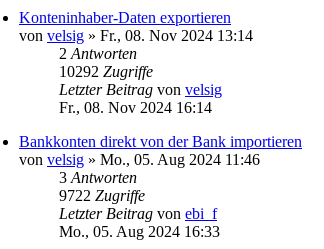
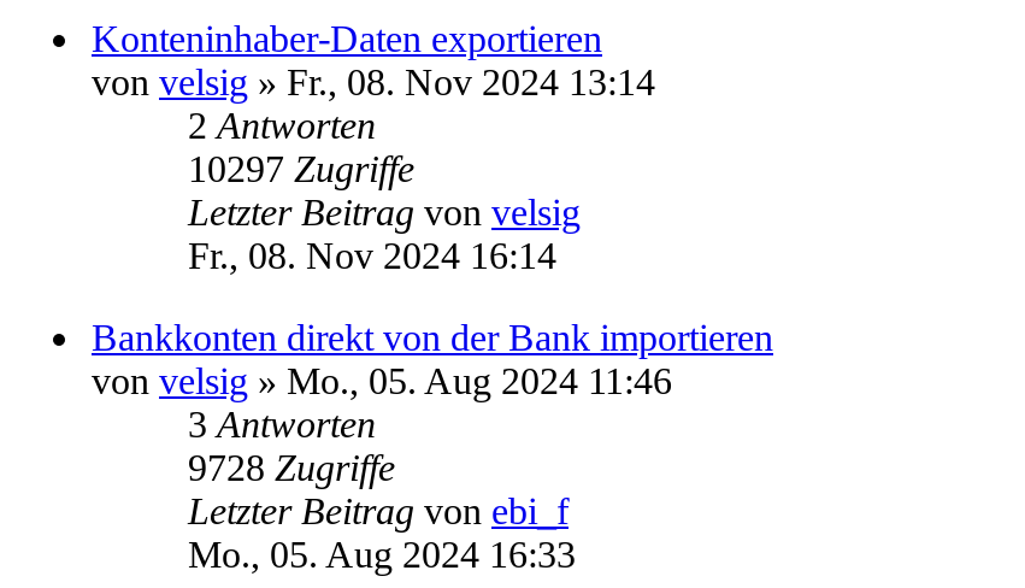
- 10292 Zugriffe
+ 10297 Zugriffe

- 9722 Zugriffe
+ 9728 Zugriffe
